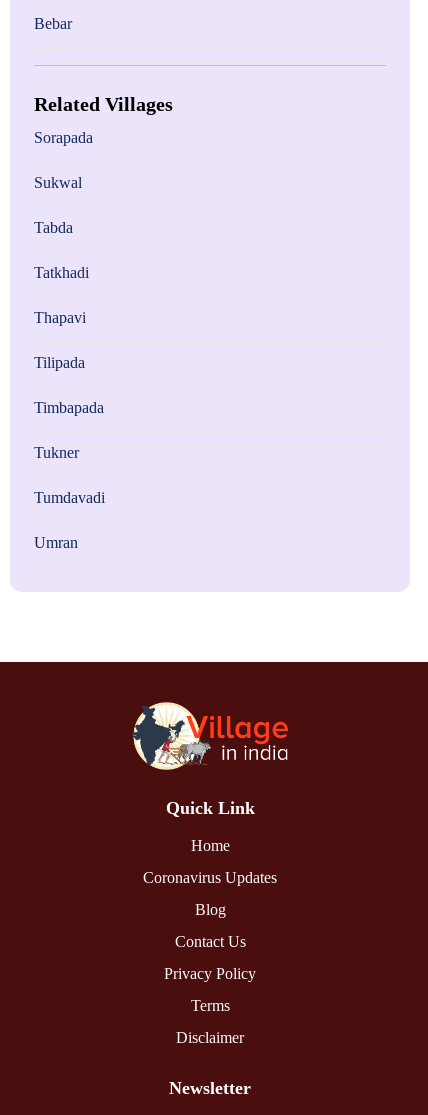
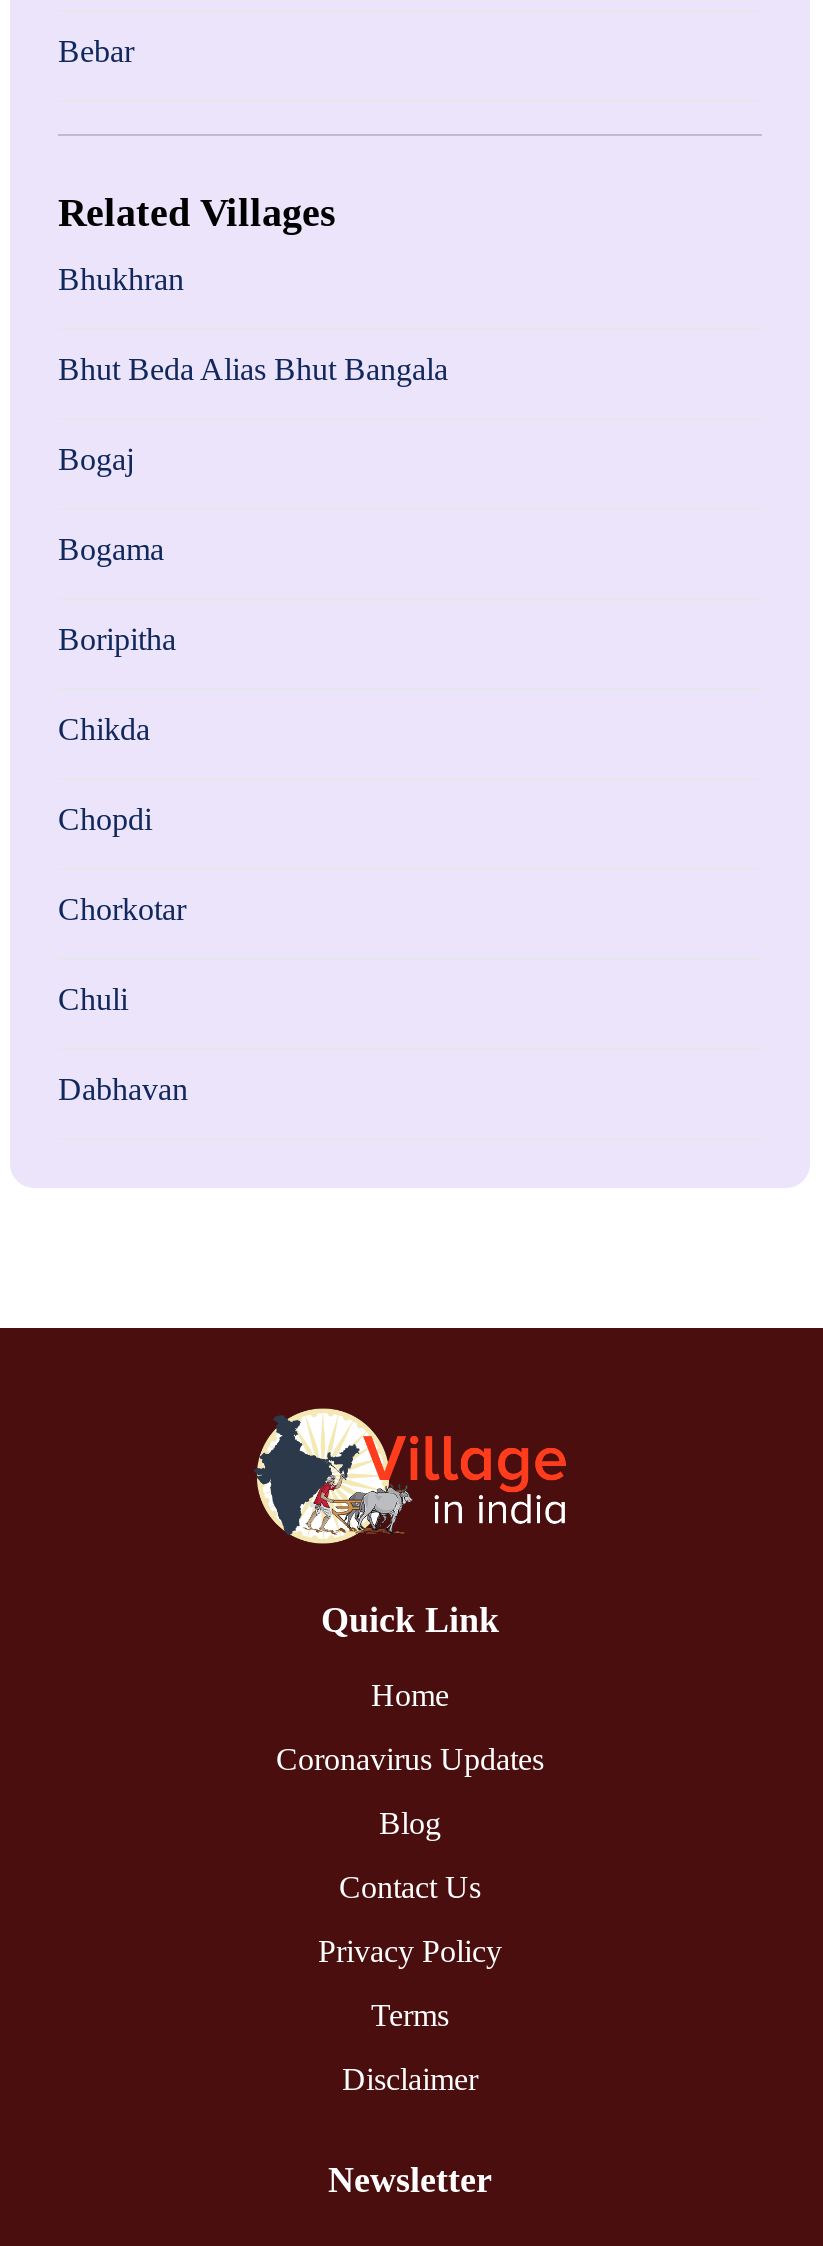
- Sorapada
+ Bhukhran

- Sukwal
+ Bhut Beda Alias Bhut Bangala

- Tabda
+ Bogaj

- Tatkhadi
+ Bogama

- Thapavi
+ Boripitha

- Tilipada
+ Chikda

- Timbapada
+ Chopdi

- Tukner
+ Chorkotar

- Tumdavadi
+ Chuli

- Umran
+ Dabhavan
